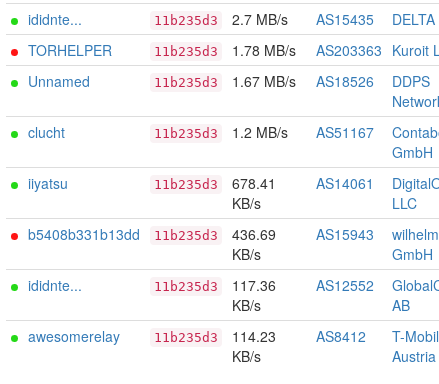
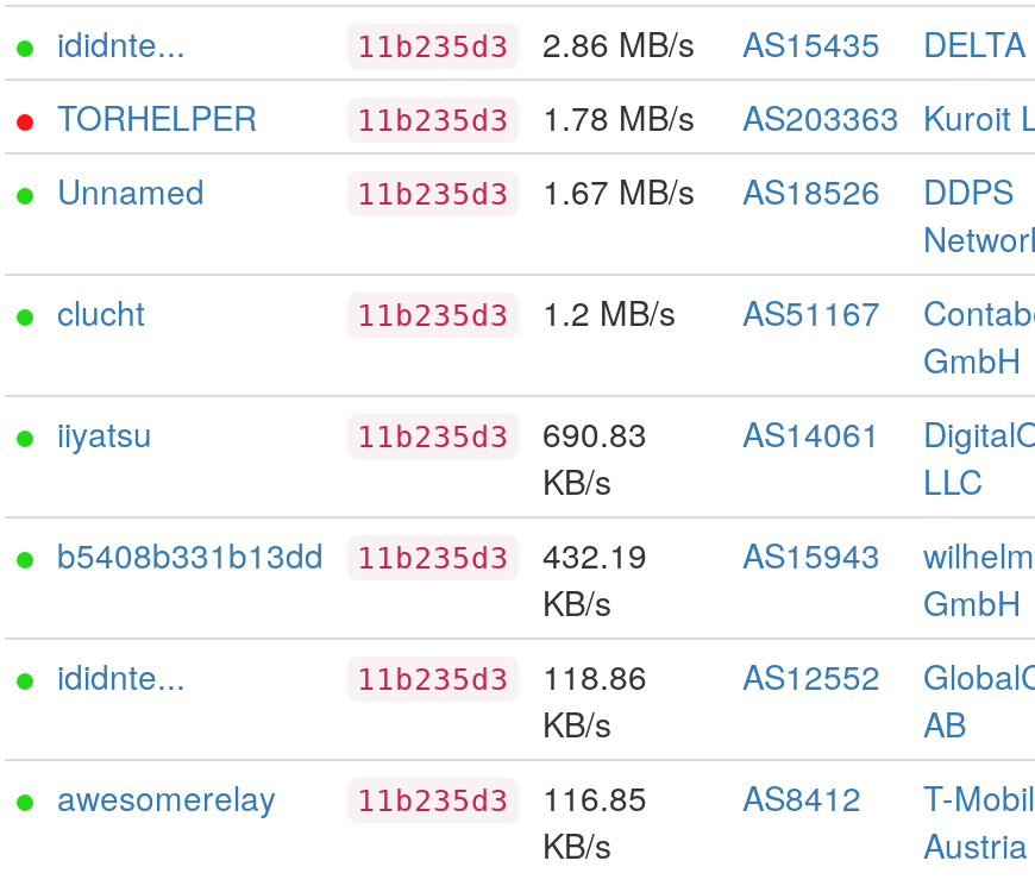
- 2.7 MB/s
+ 2.86 MB/s

- 678.41
+ 690.83

- 436.69
+ 432.19

- 117.36
+ 118.86

- 114.23
+ 116.85
